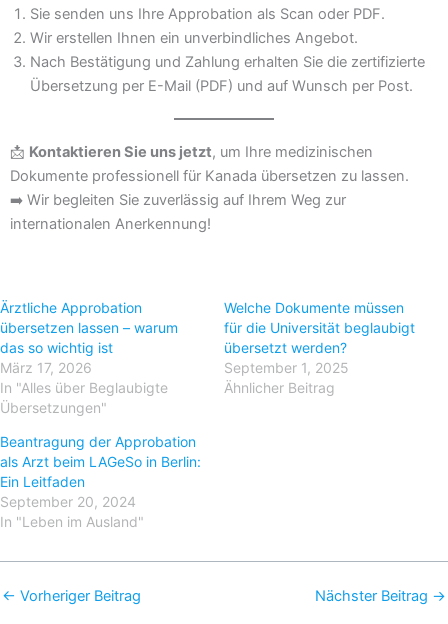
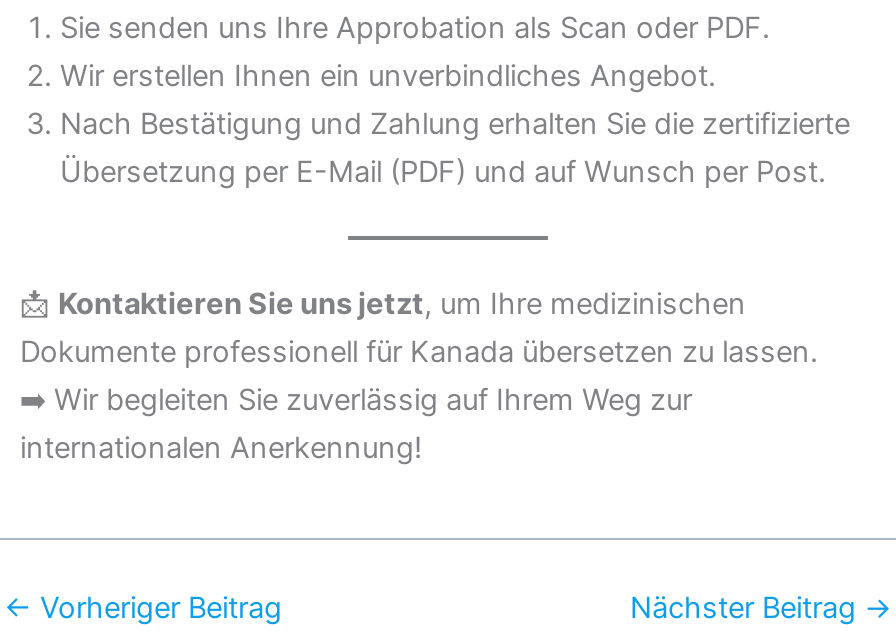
- Ärztliche Approbation
- übersetzen lassen – warum
- das so wichtig ist
- März 17, 2026
- In "Alles über Beglaubigte
- Übersetzungen"

- Welche Dokumente müssen
- für die Universität beglaubigt
- übersetzt werden?
- September 1, 2025
- Ähnlicher Beitrag
- Beantragung der Approbation
- als Arzt beim LAGeSo in Berlin:
- Ein Leitfaden
- September 20, 2024
- In "Leben im Ausland"
